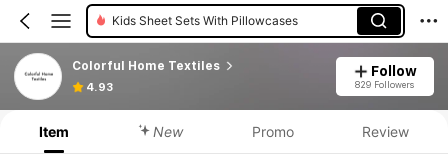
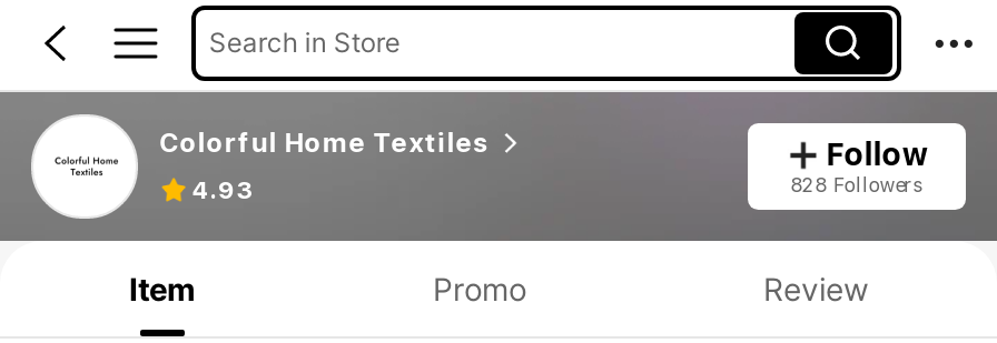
- Kids Sheet Sets With Pillowcases
+ Search in Store

- 829 Followers
+ 828 Followers

- New
